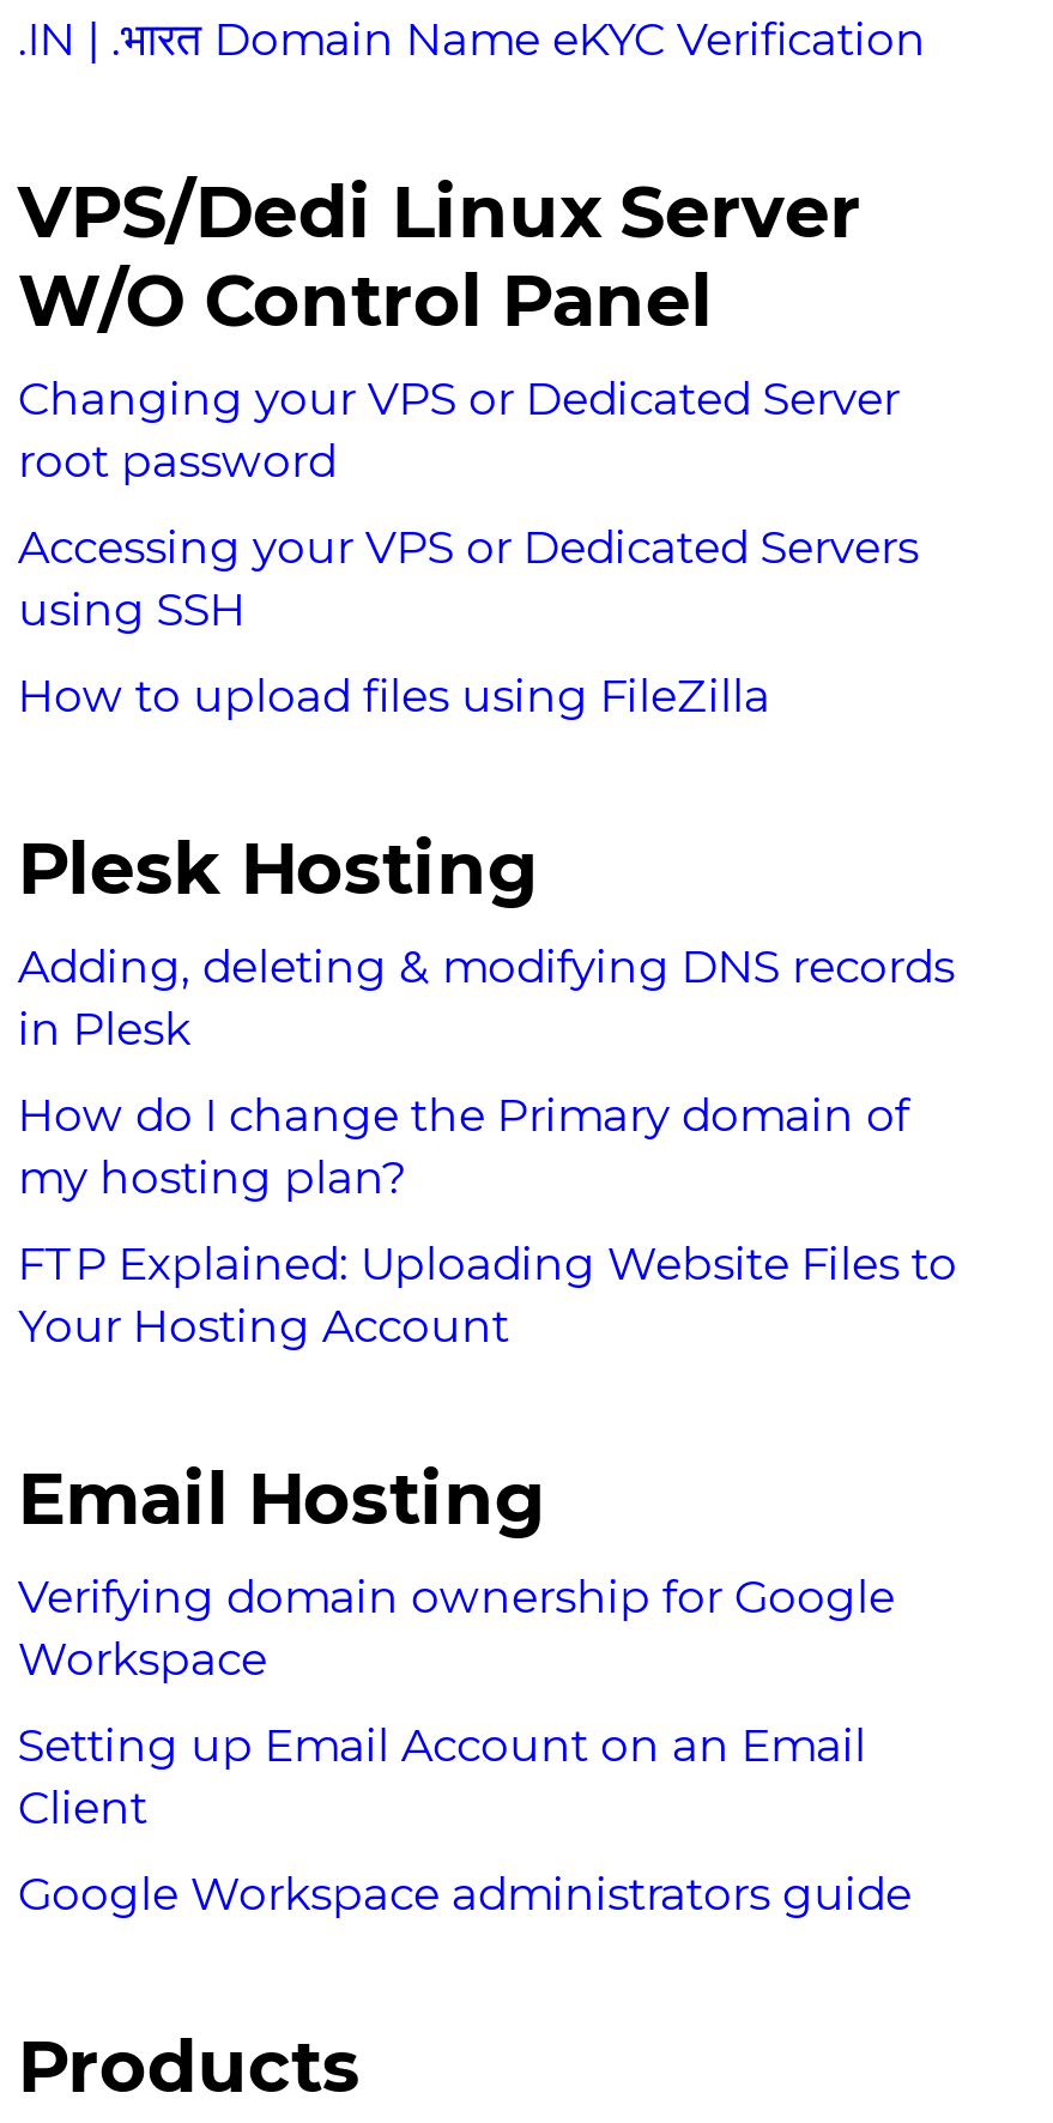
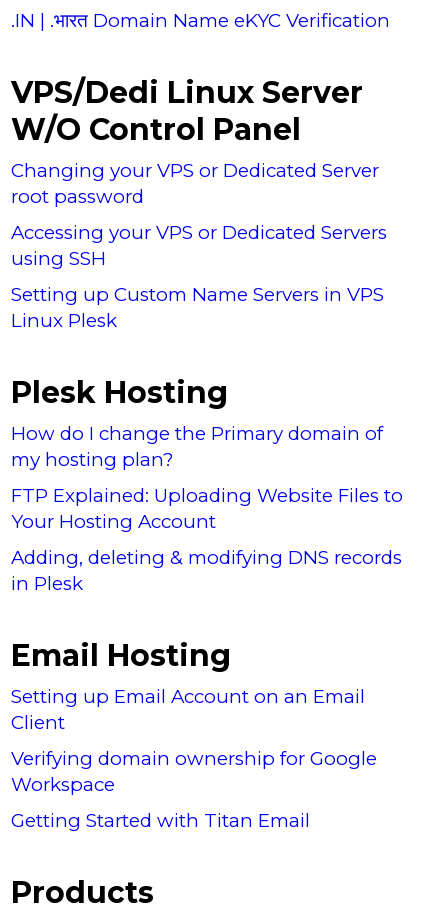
- How to upload files using FileZilla
+ Setting up Custom Name Servers in VPS
+ Linux Plesk

moved down: Adding, deleting & modifying DNS records | in Plesk

moved up: How do I change the Primary domain of | my hosting plan? | FTP Explained: Uploading Website Files to | Your Hosting Account

moved down: Verifying domain ownership for Google | Workspace

moved up: Setting up Email Account on an Email | Client

- Google Workspace administrators guide
+ Getting Started with Titan Email
